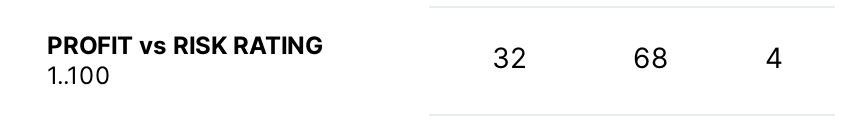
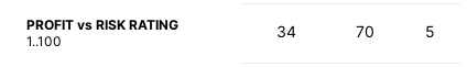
- 32
+ 34

- 68
+ 70

- 4
+ 5
